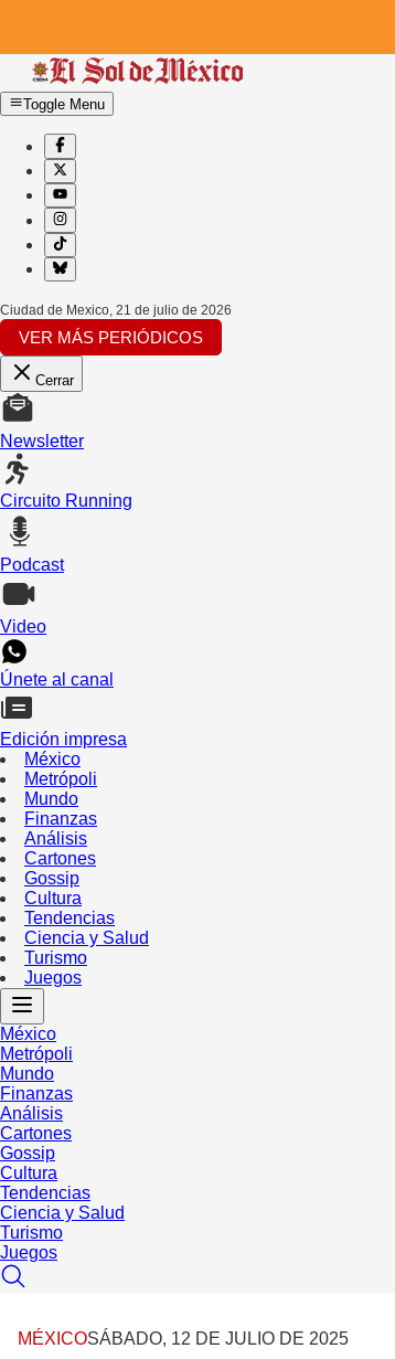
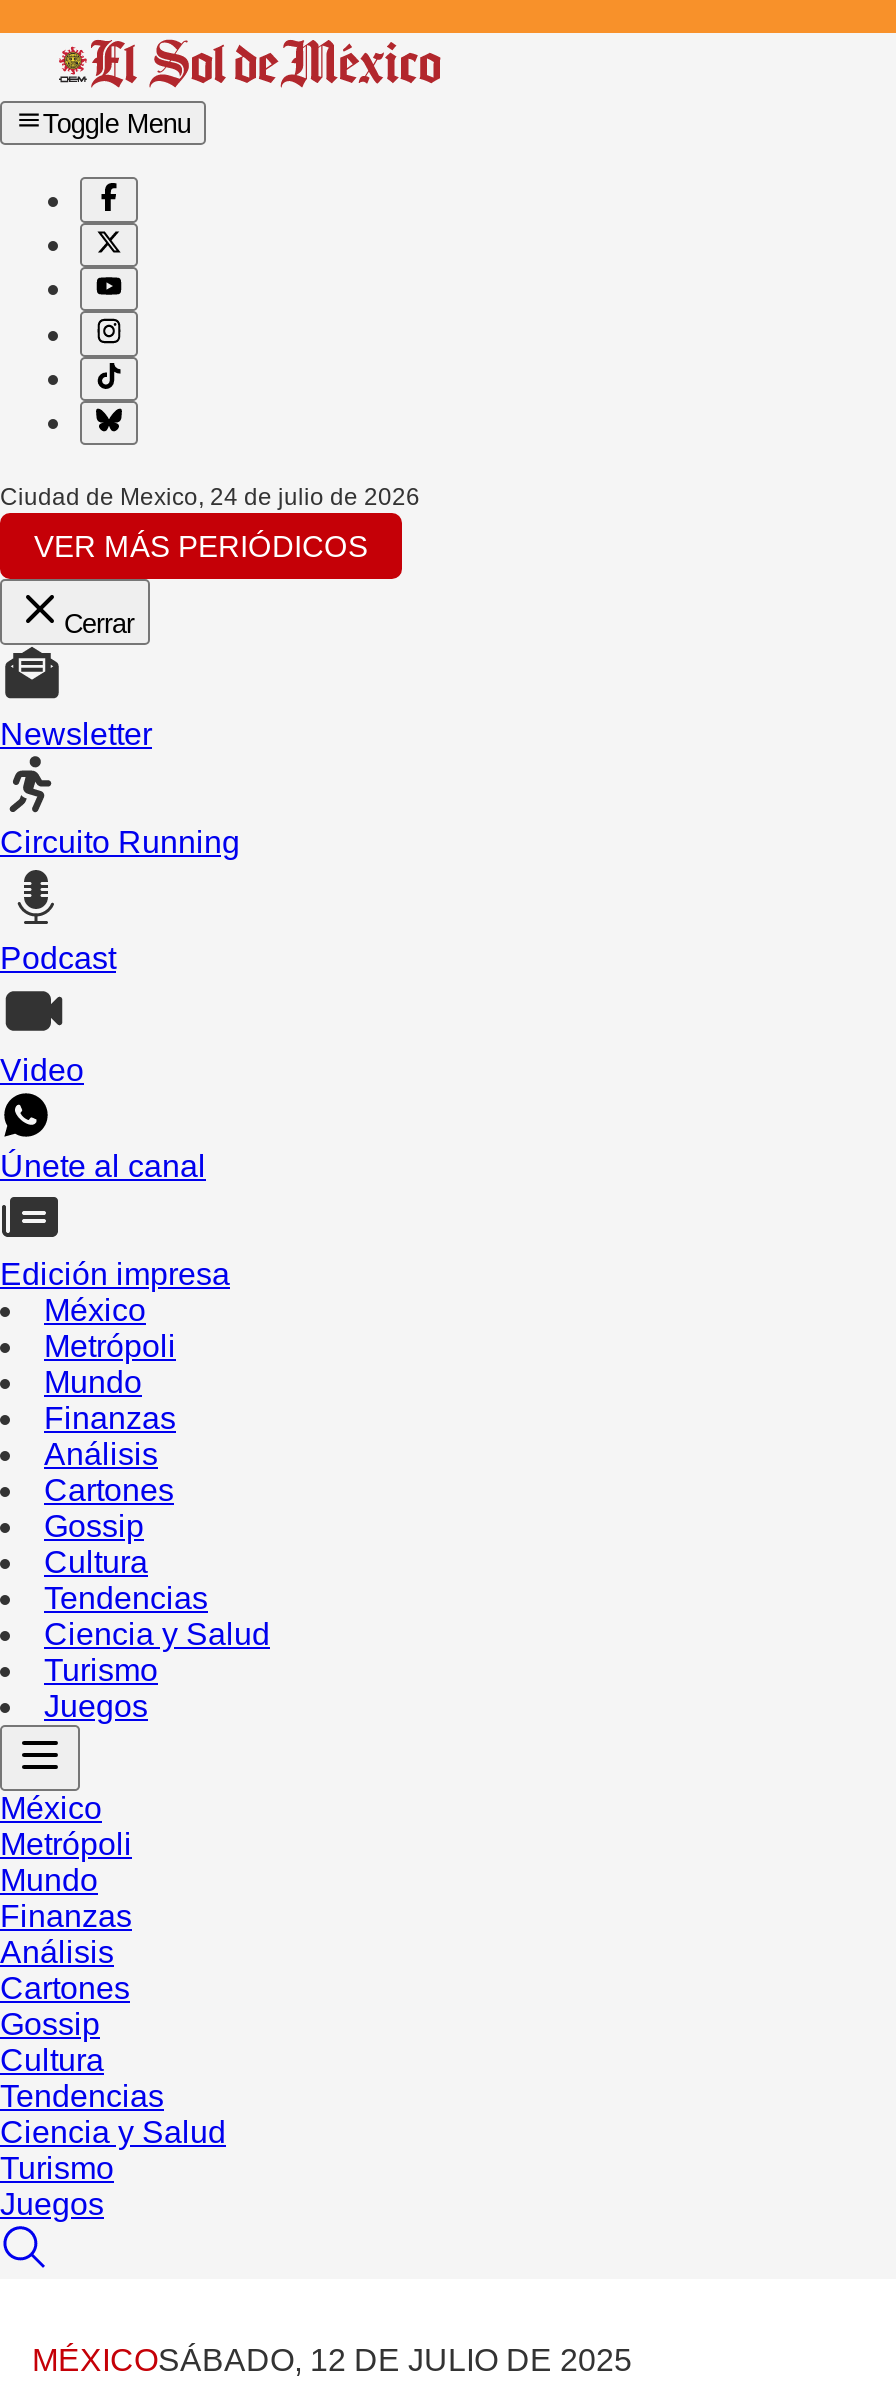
- Ciudad de Mexico, 21 de julio de 2026
+ Ciudad de Mexico, 24 de julio de 2026
